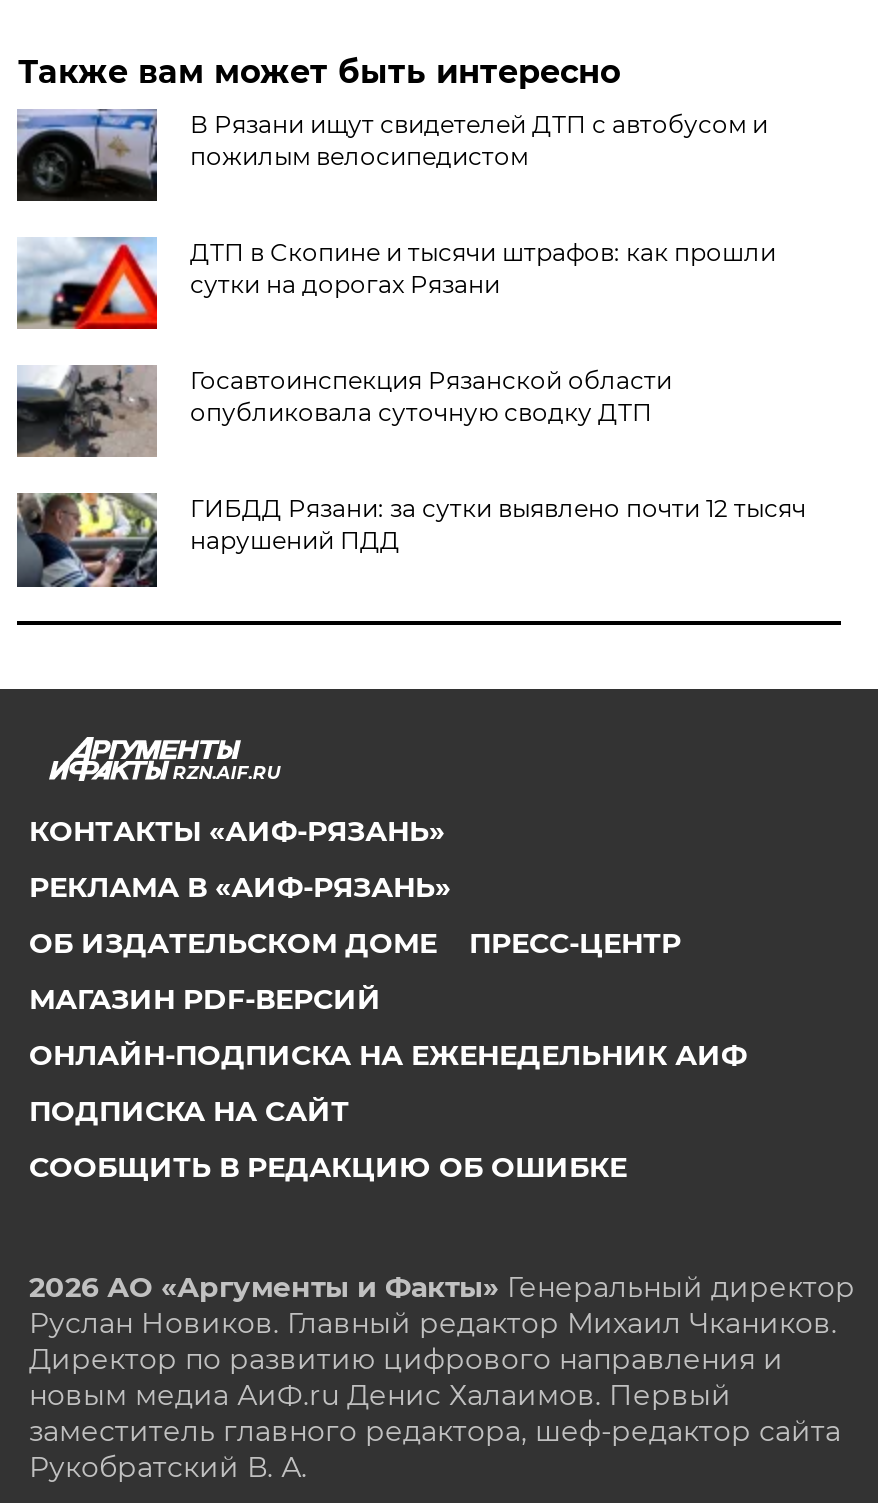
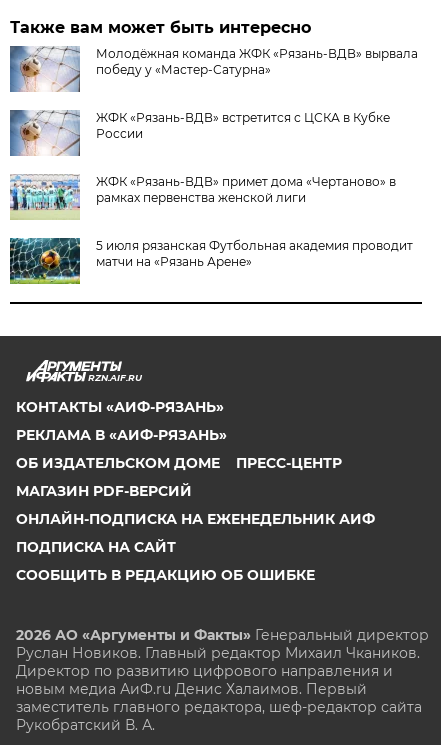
- [image]
- В Рязани ищут свидетелей ДТП с автобусом и
- пожилым велосипедистом
+ [image]
+ Молодёжная команда ЖФК «Рязань-ВДВ» вырвала
+ победу у «Мастер-Сатурна»

- [image]
- ДТП в Скопине и тысячи штрафов: как прошли
- сутки на дорогах Рязани
+ [image]
+ ЖФК «Рязань-ВДВ» встретится с ЦСКА в Кубке
+ России

- [image]
- Госавтоинспекция Рязанской области
- опубликовала суточную сводку ДТП
+ [image]
+ ЖФК «Рязань-ВДВ» примет дома «Чертаново» в
+ рамках первенства женской лиги

- [image]
- ГИБДД Рязани: за сутки выявлено почти 12 тысяч
- нарушений ПДД
+ [image]
+ 5 июля рязанская Футбольная академия проводит
+ матчи на «Рязань Арене»
